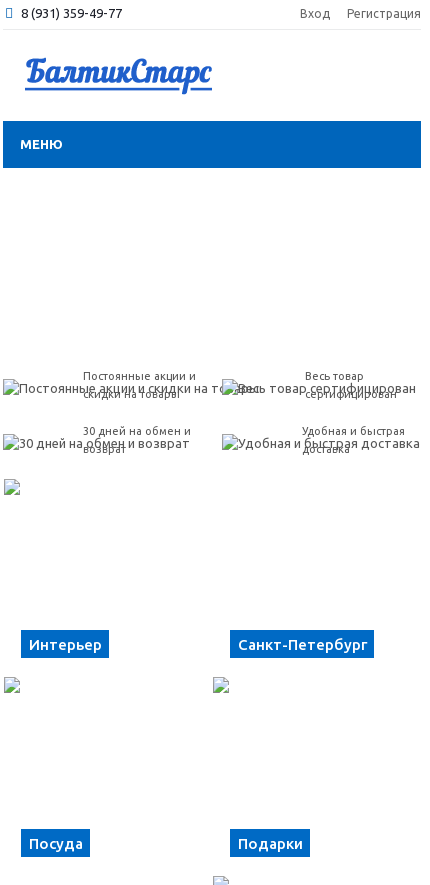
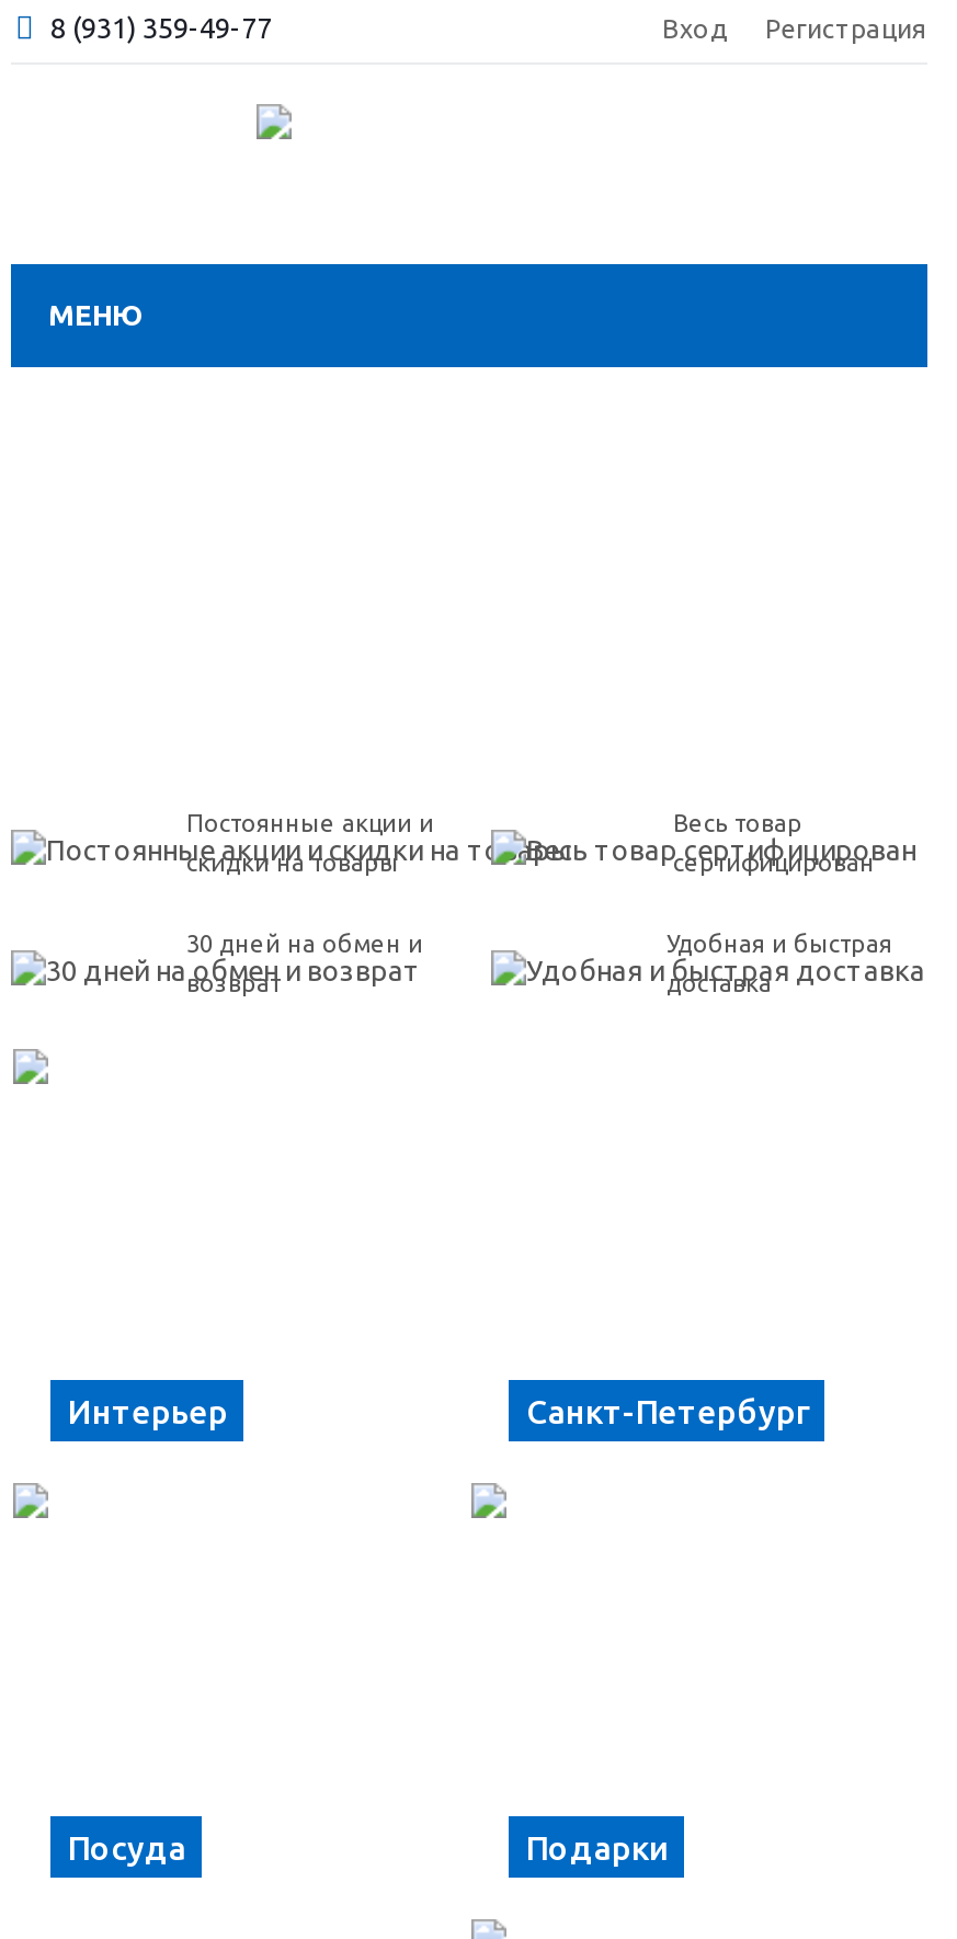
- [image]
